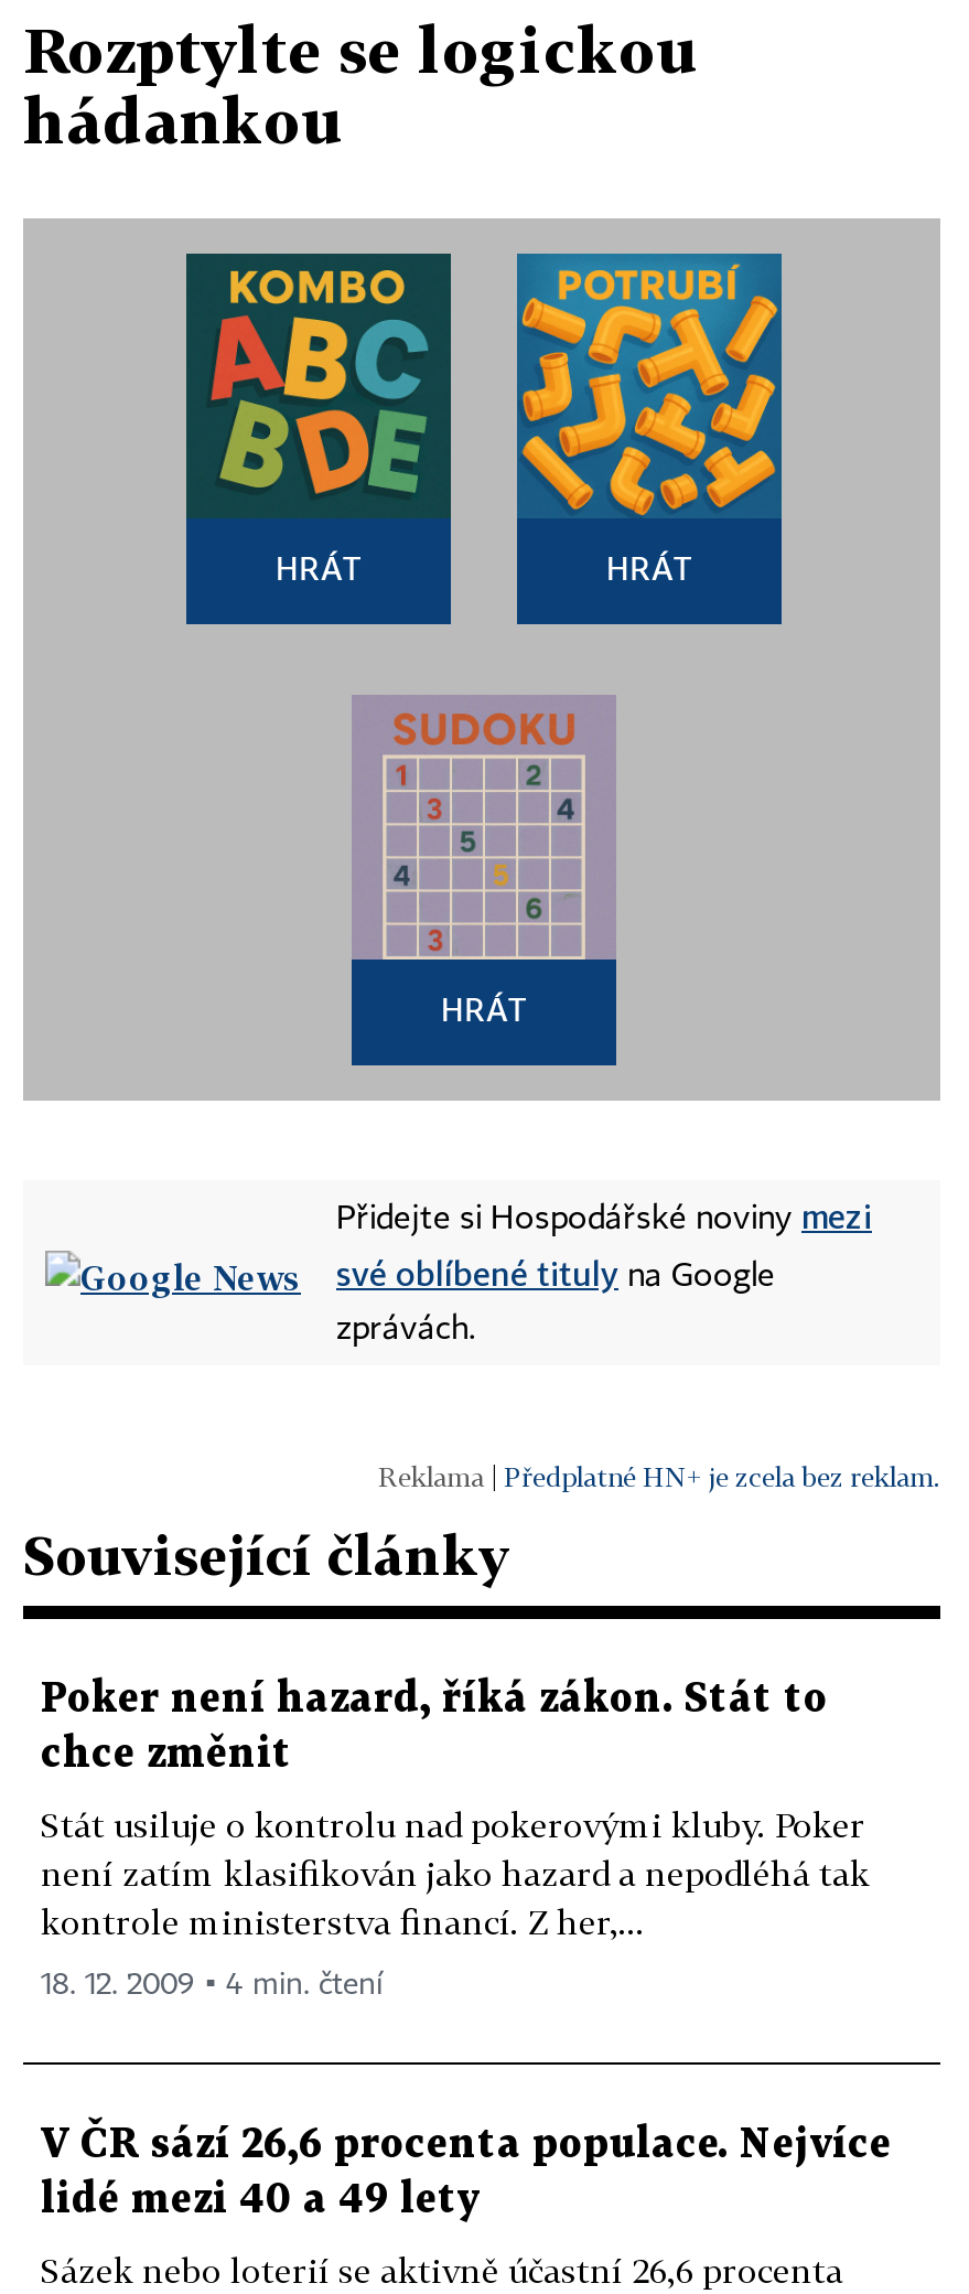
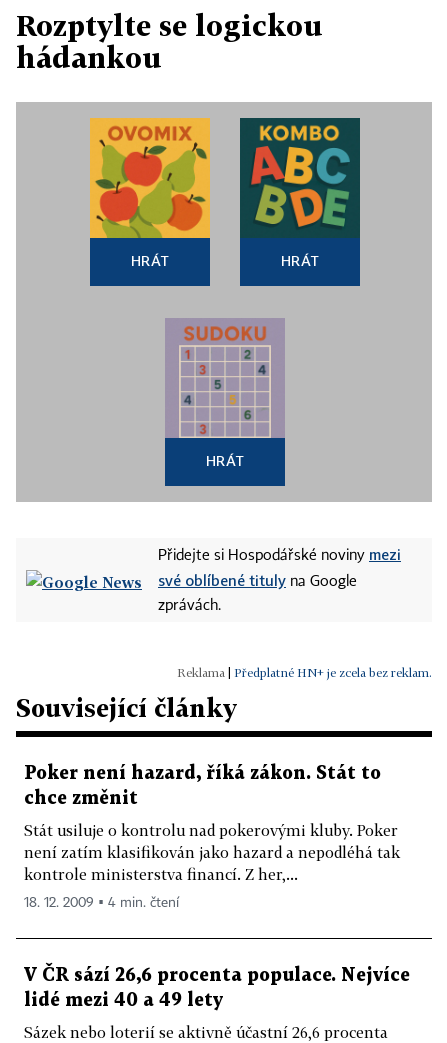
- [image]
+ [image]

- [image]
+ [image]
